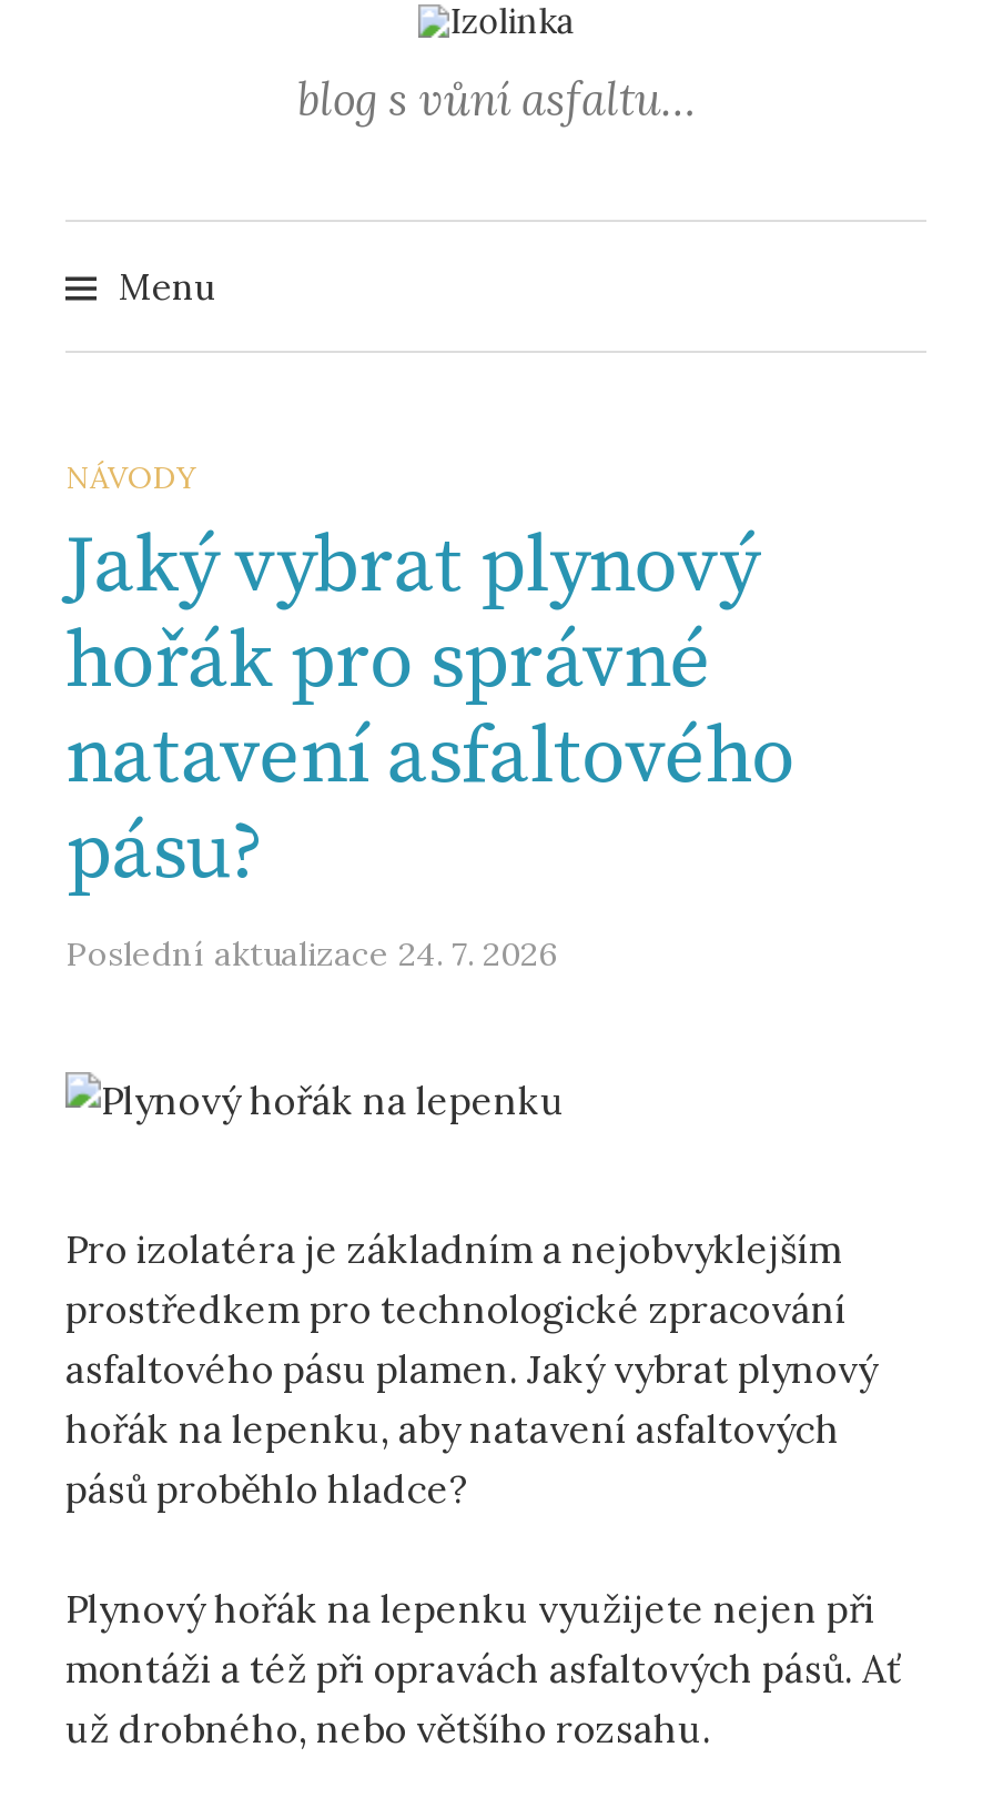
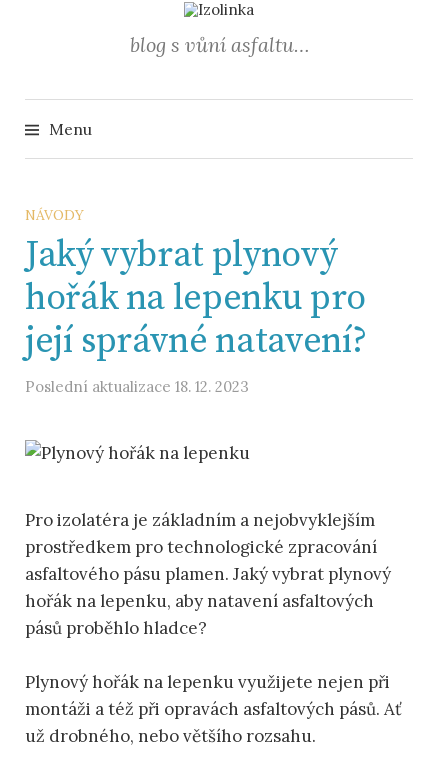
- hořák pro správné
- natavení asfaltového
- pásu?
- Poslední aktualizace 24. 7. 2026
+ hořák na lepenku pro
+ její správné natavení?
+ Poslední aktualizace 18. 12. 2023
